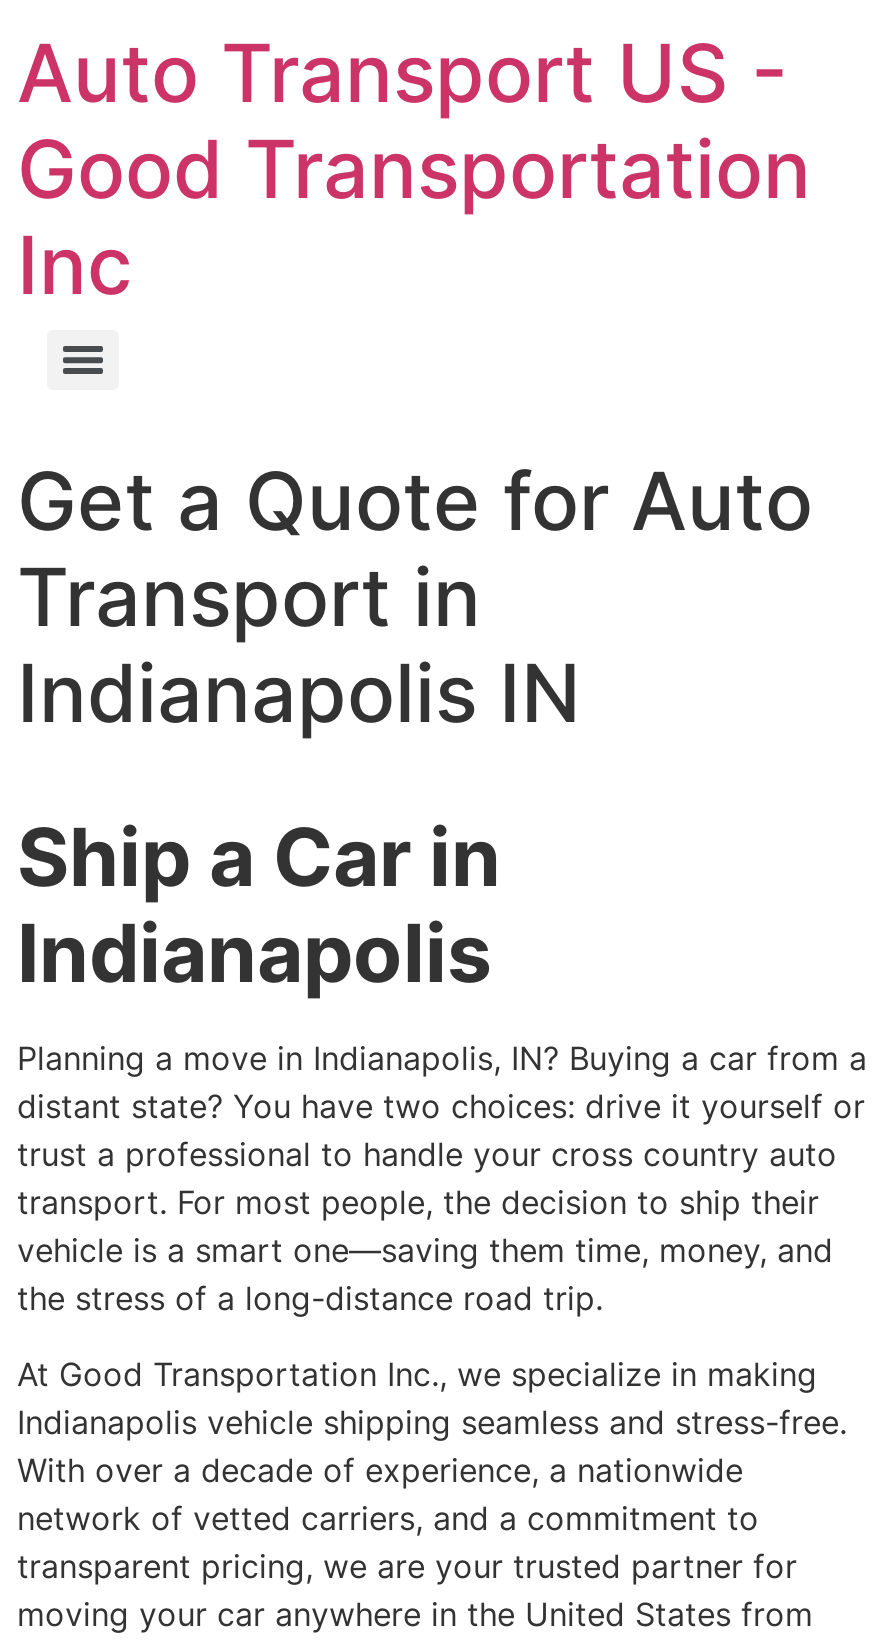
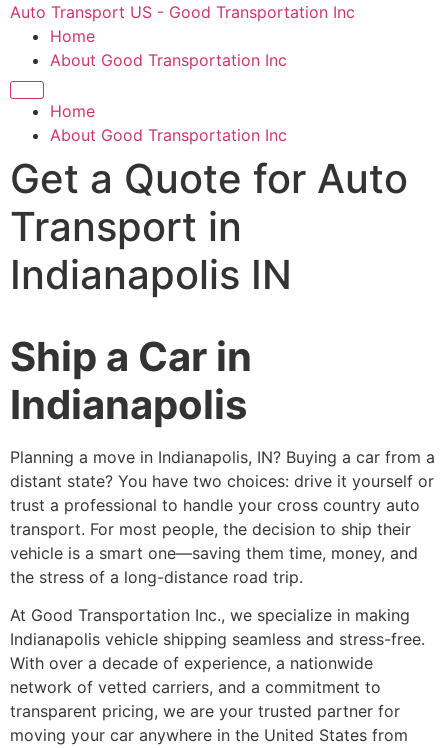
- Auto Transport US -
- Good Transportation
- Inc
+ Auto Transport US - Good Transportation Inc
+ Home
+ About Good Transportation Inc
+ Home
+ About Good Transportation Inc
